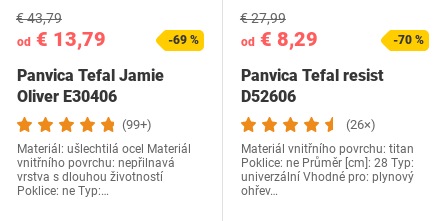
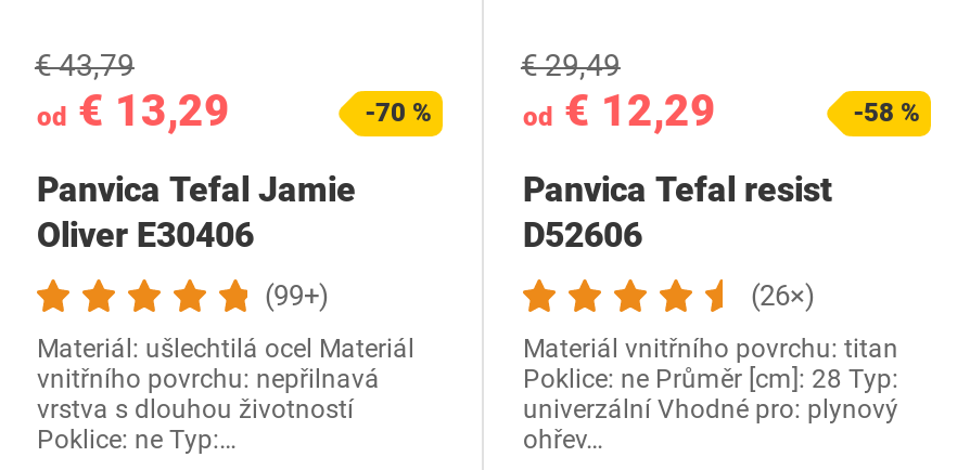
- € 27,99
+ € 29,49

- od € 13,79
+ od € 13,29

- od € 8,29
+ od € 12,29

- -69 %
+ -70 %

- -70 %
+ -58 %
